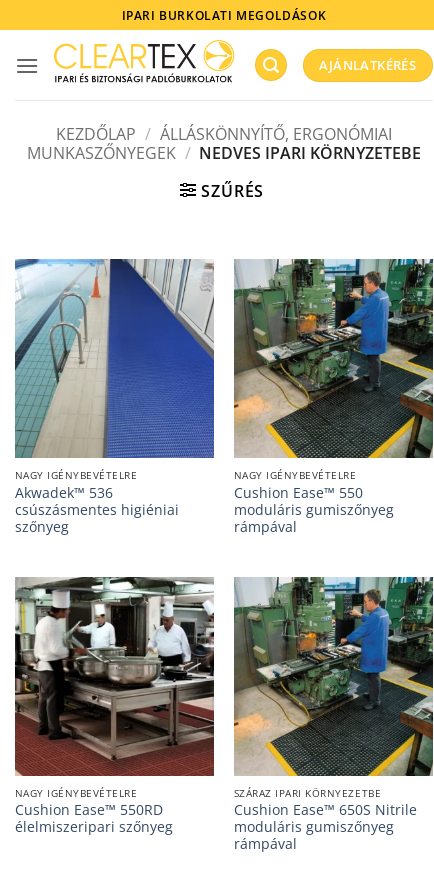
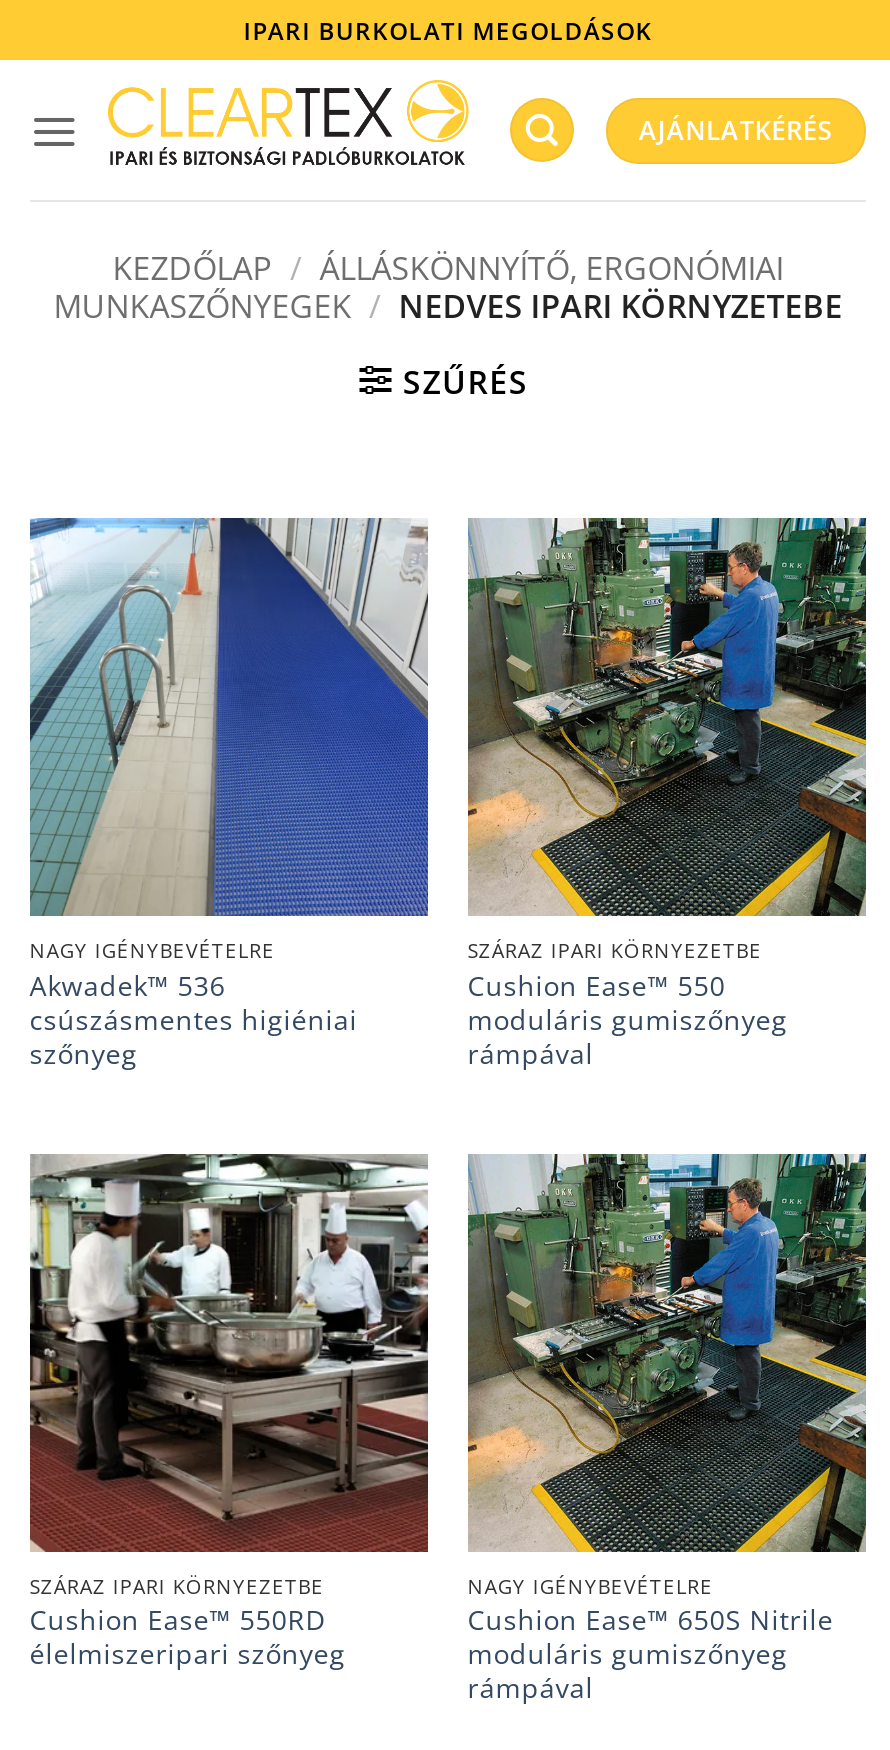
- NAGY IGÉNYBEVÉTELRE
+ SZÁRAZ IPARI KÖRNYEZETBE

- NAGY IGÉNYBEVÉTELRE
+ SZÁRAZ IPARI KÖRNYEZETBE

- SZÁRAZ IPARI KÖRNYEZETBE
+ NAGY IGÉNYBEVÉTELRE
